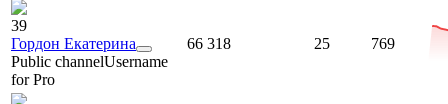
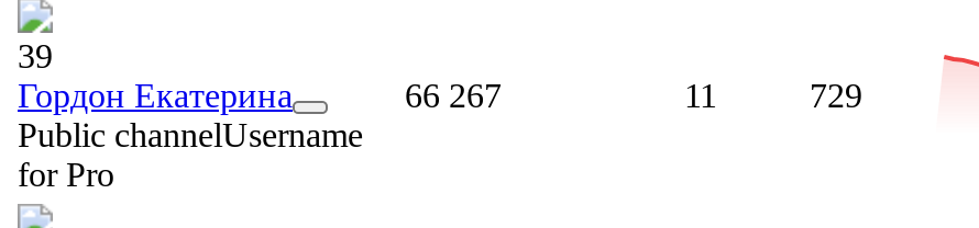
- 66 318
+ 66 267

- 25
+ 11

- 769
+ 729
